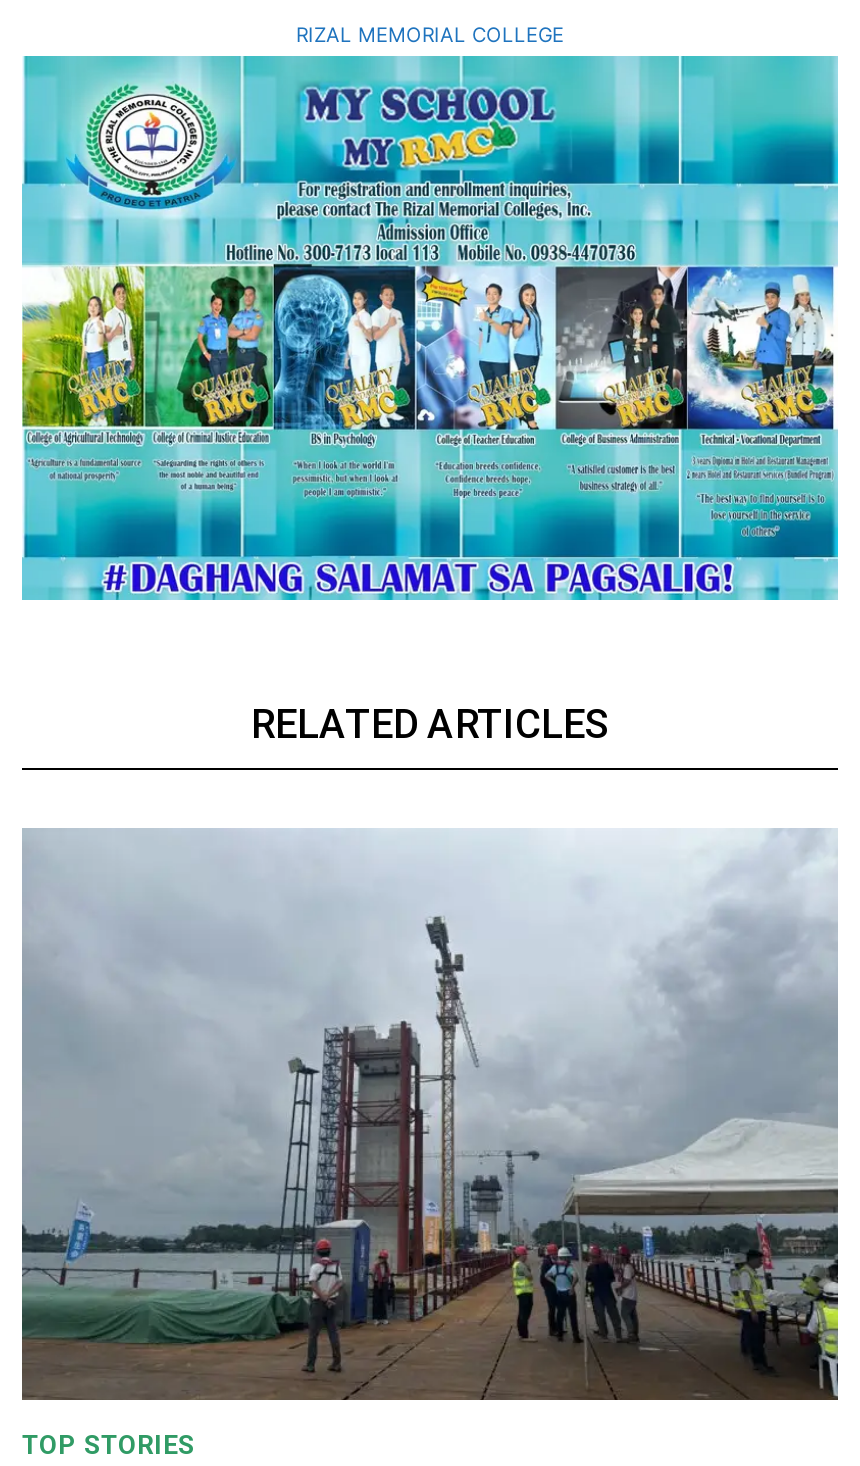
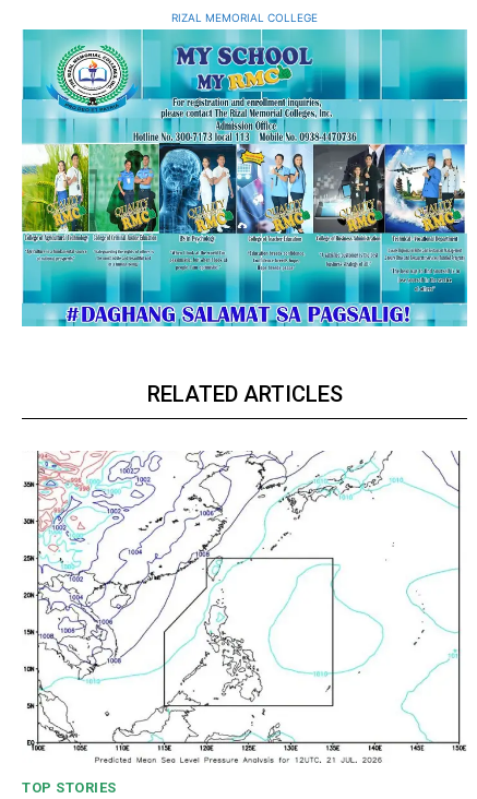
- [image]
+ [image]
